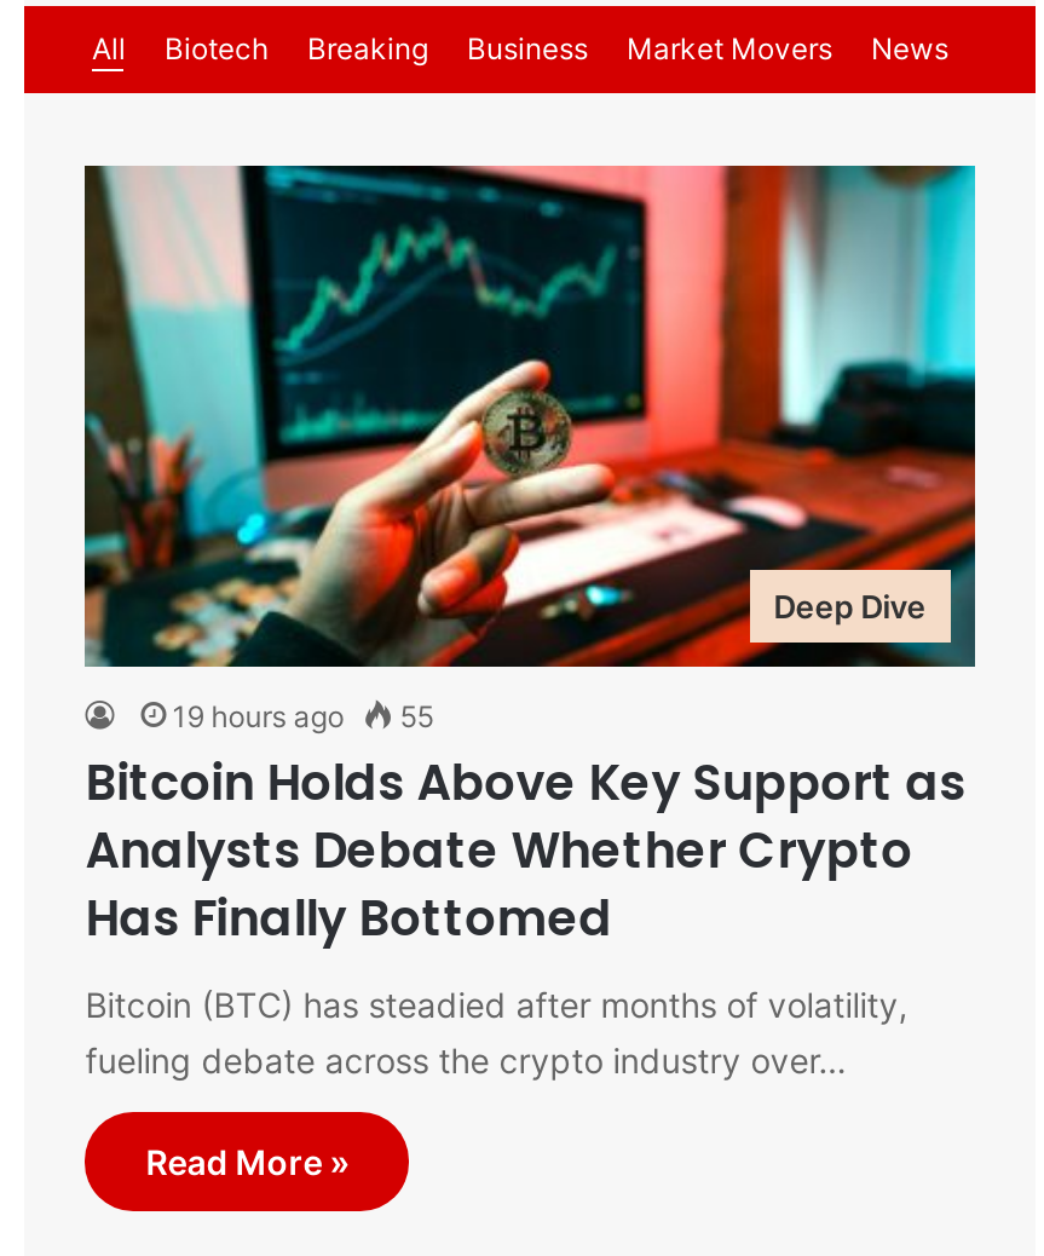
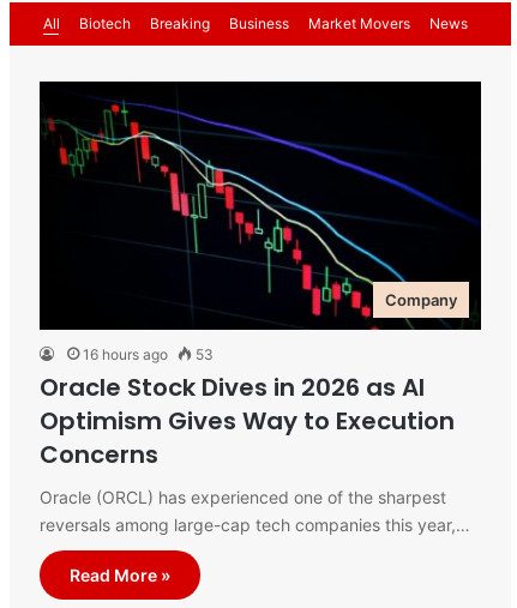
- [image]
- Deep Dive
+ [image]
+ Company

- 19 hours ago
- 55
- Bitcoin Holds Above Key Support as
- Analysts Debate Whether Crypto
- Has Finally Bottomed
+ 16 hours ago
+ 53
+ Oracle Stock Dives in 2026 as AI
+ Optimism Gives Way to Execution
+ Concerns

- Bitcoin (BTC) has steadied after months of volatility,
- fueling debate across the crypto industry over…
+ Oracle (ORCL) has experienced one of the sharpest
+ reversals among large-cap tech companies this year,…
